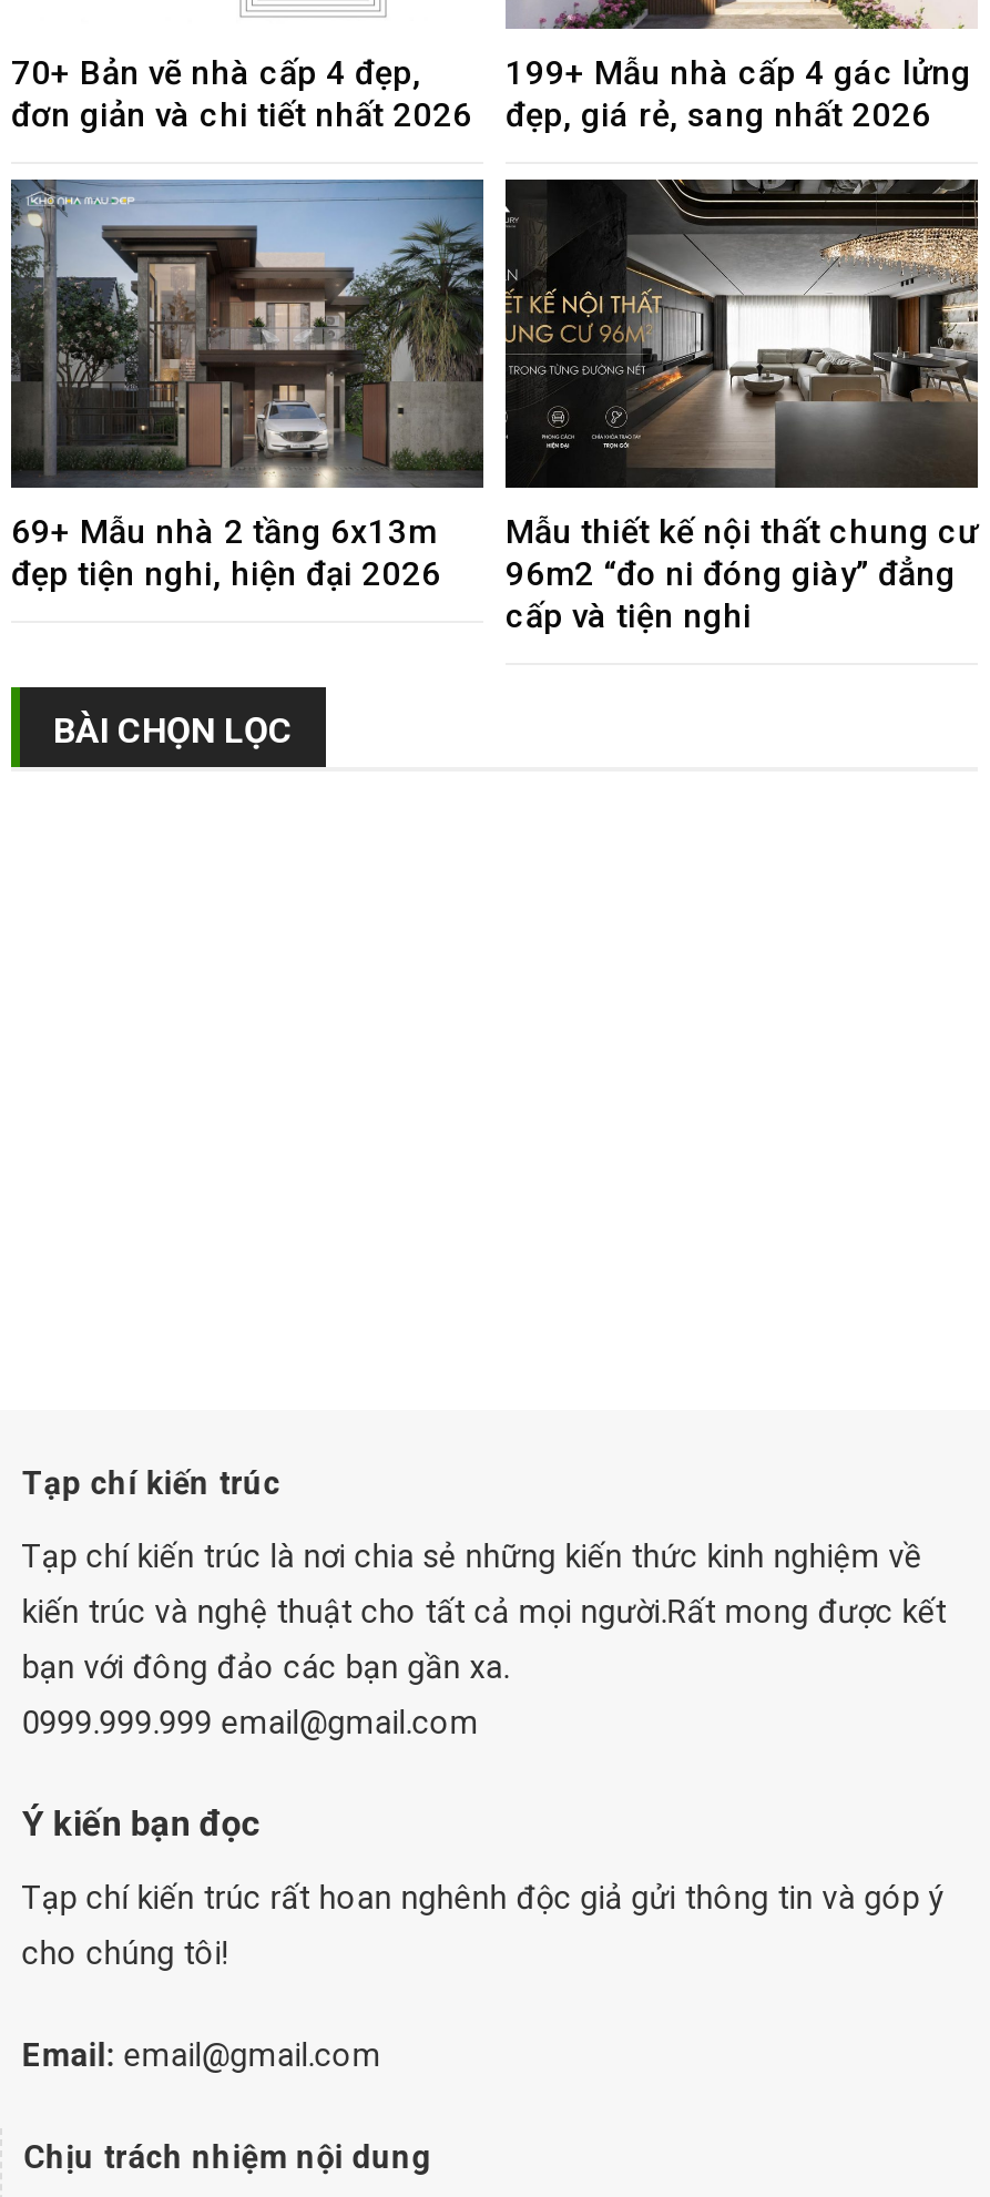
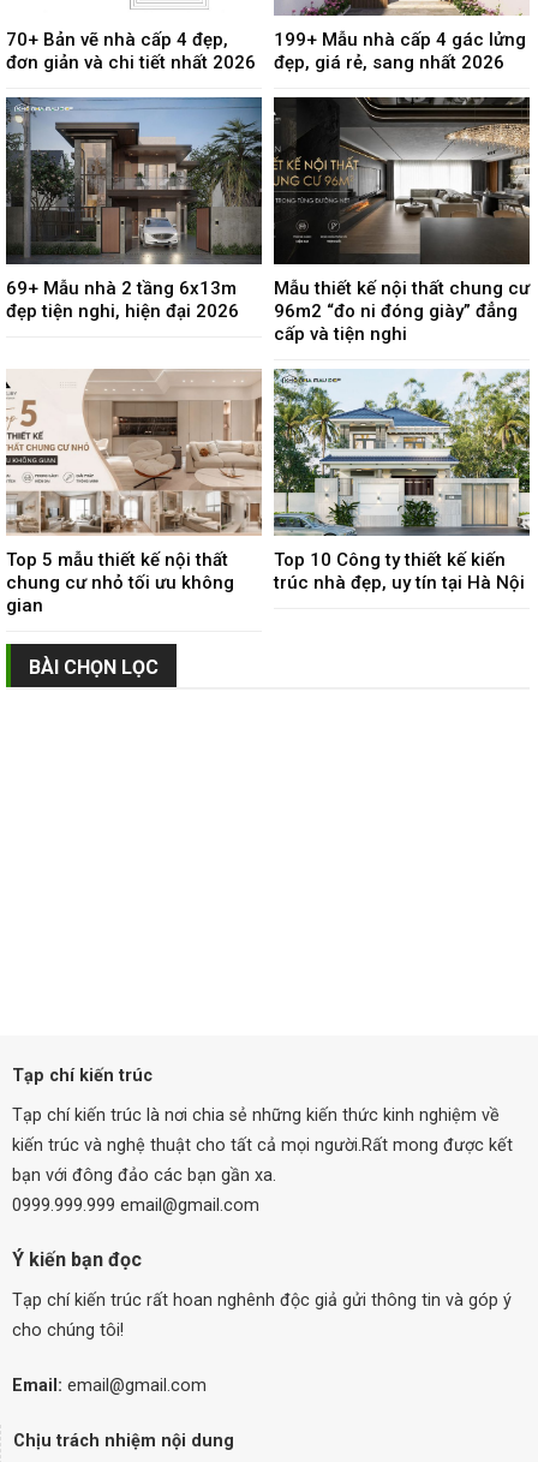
+ [image]
+ Top 5 mẫu thiết kế nội thất
+ chung cư nhỏ tối ưu không
+ gian

+ [image]
+ Top 10 Công ty thiết kế kiến
+ trúc nhà đẹp, uy tín tại Hà Nội
